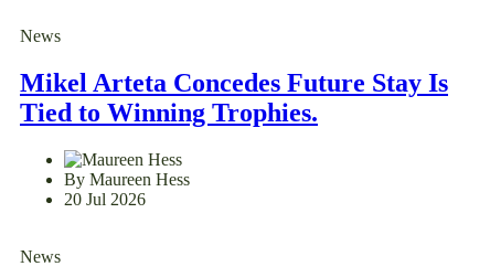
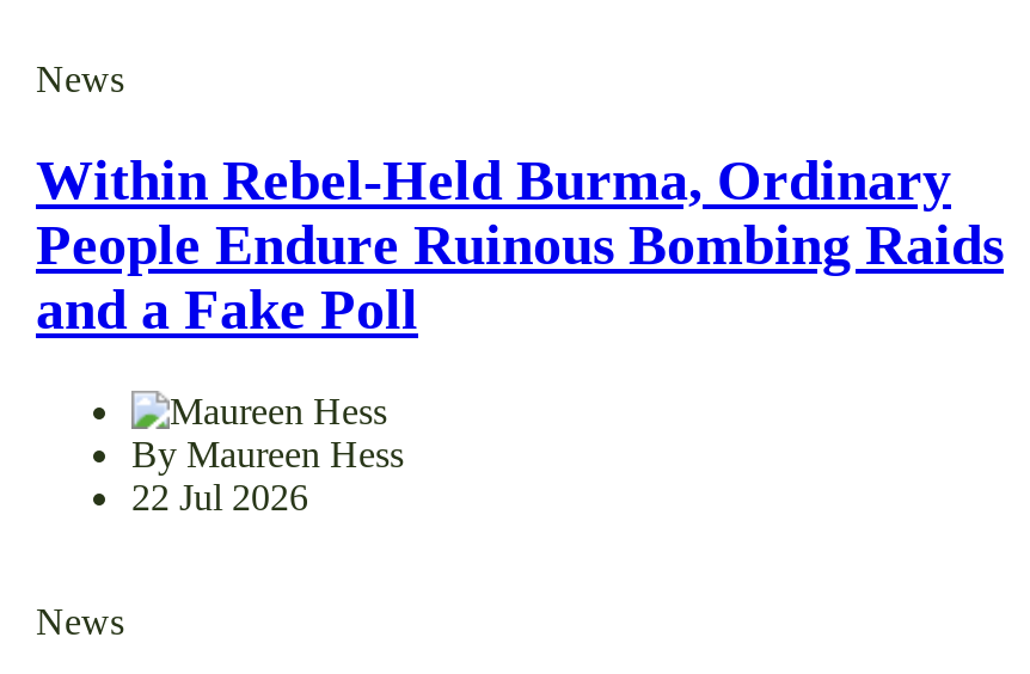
- Mikel Arteta Concedes Future Stay Is
- Tied to Winning Trophies.
+ Within Rebel-Held Burma, Ordinary
+ People Endure Ruinous Bombing Raids
+ and a Fake Poll

- 20 Jul 2026
+ 22 Jul 2026
